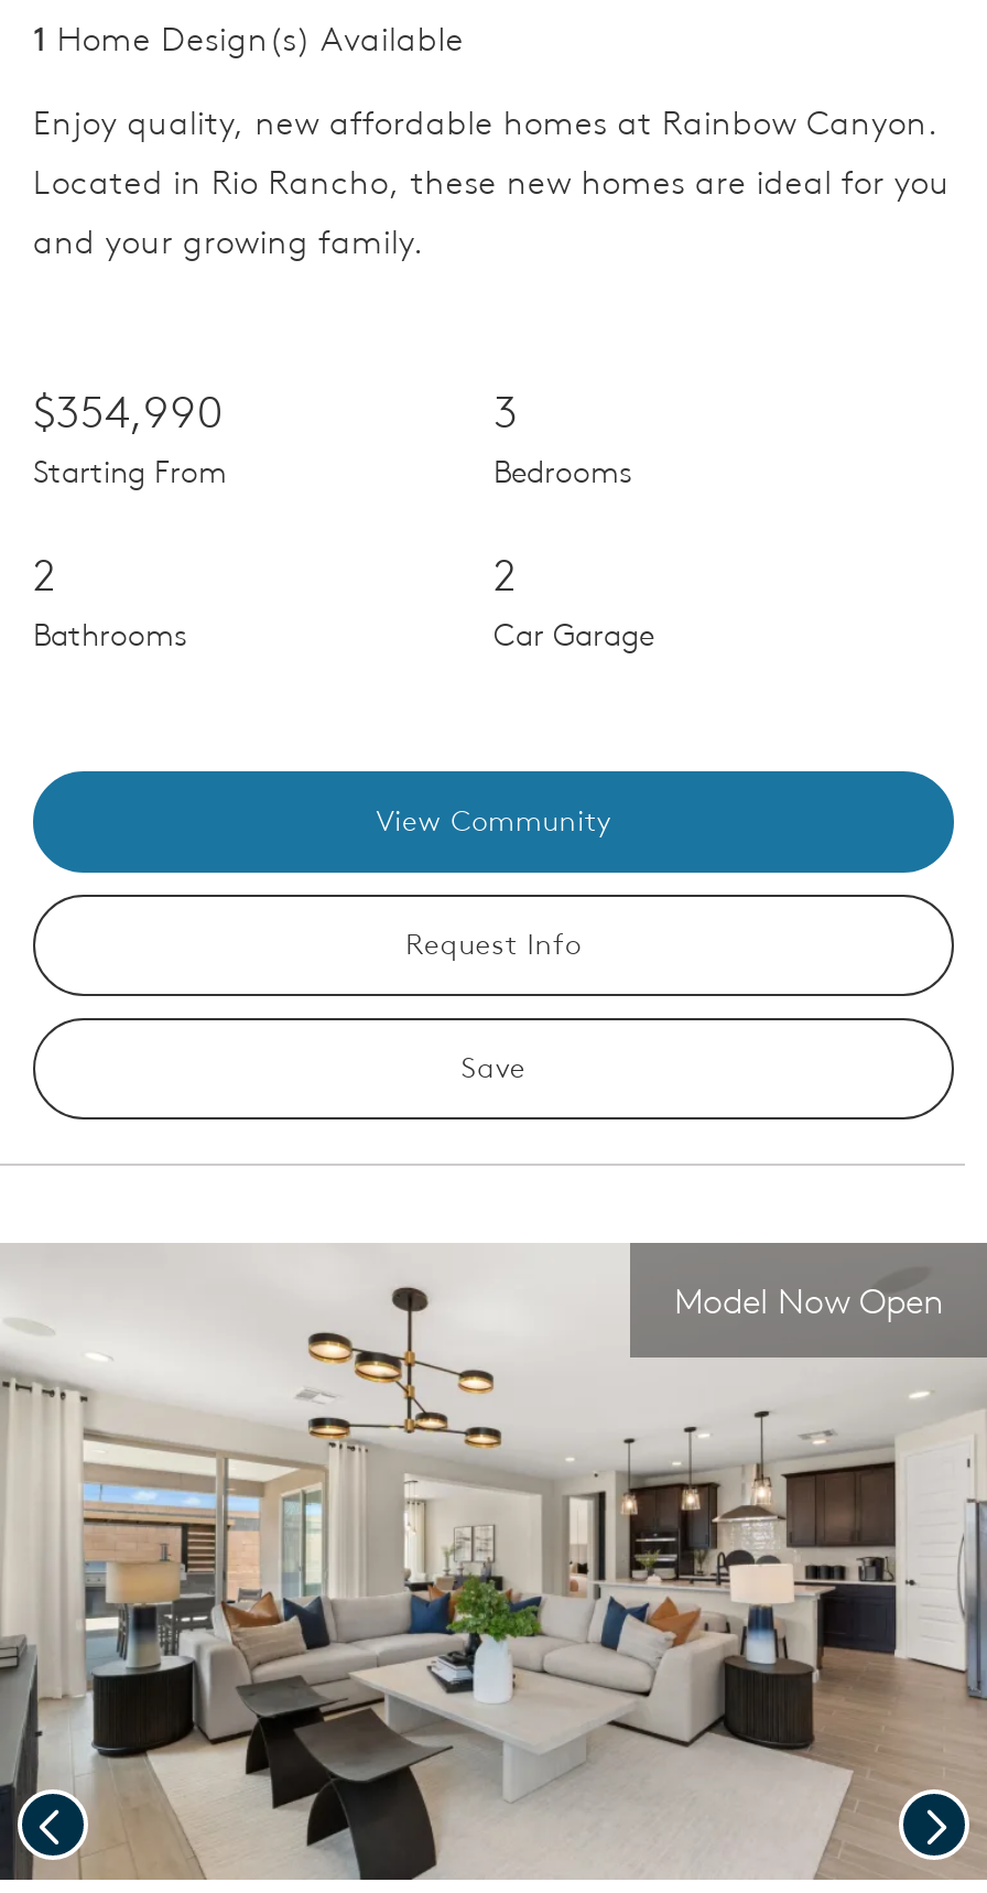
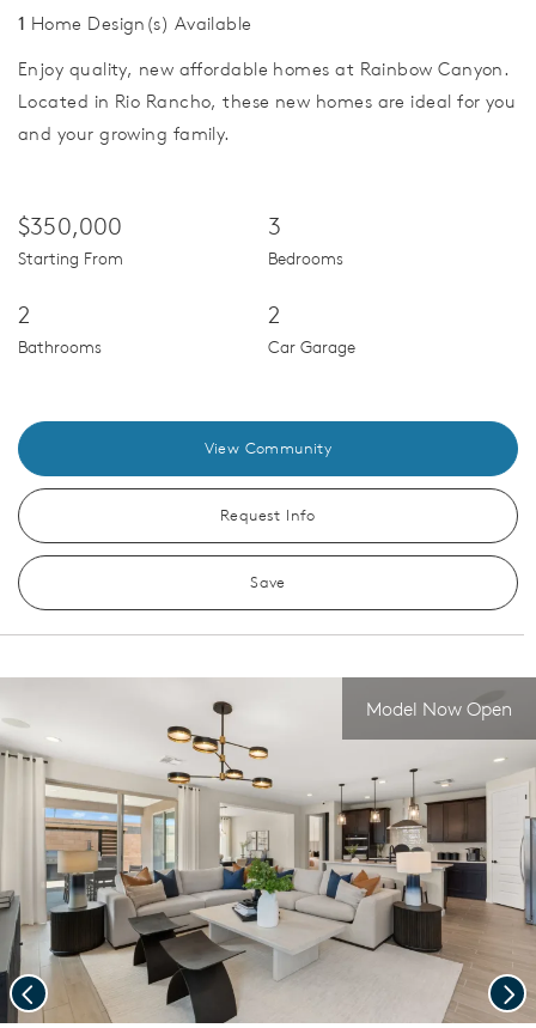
- $354,990
+ $350,000
